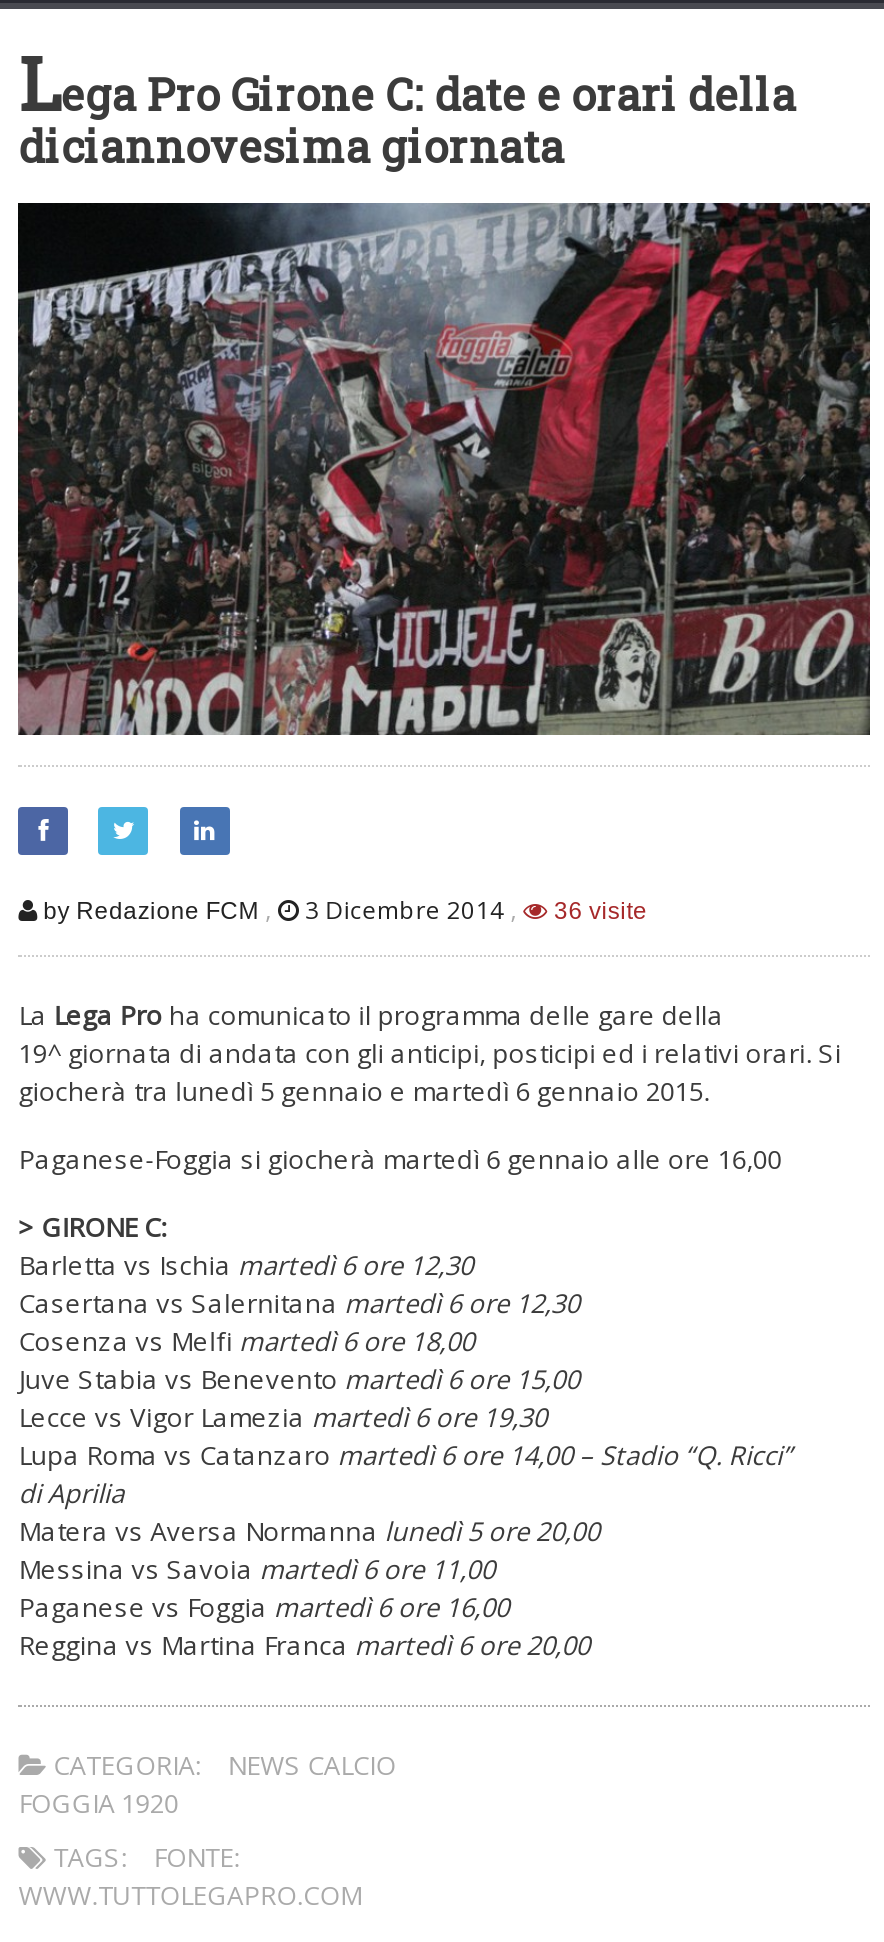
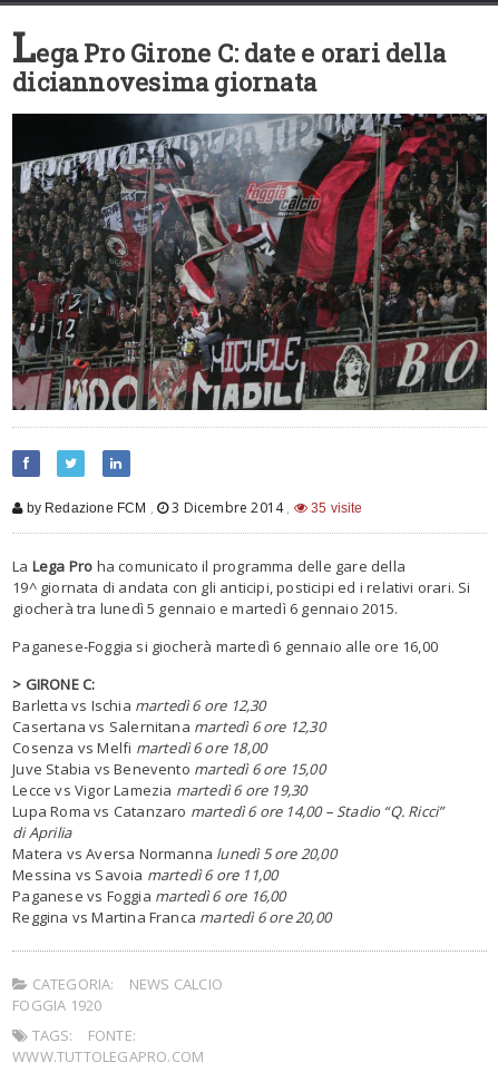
- by Redazione FCM , 3 Dicembre 2014, 36 visite
+ by Redazione FCM , 3 Dicembre 2014, 35 visite
